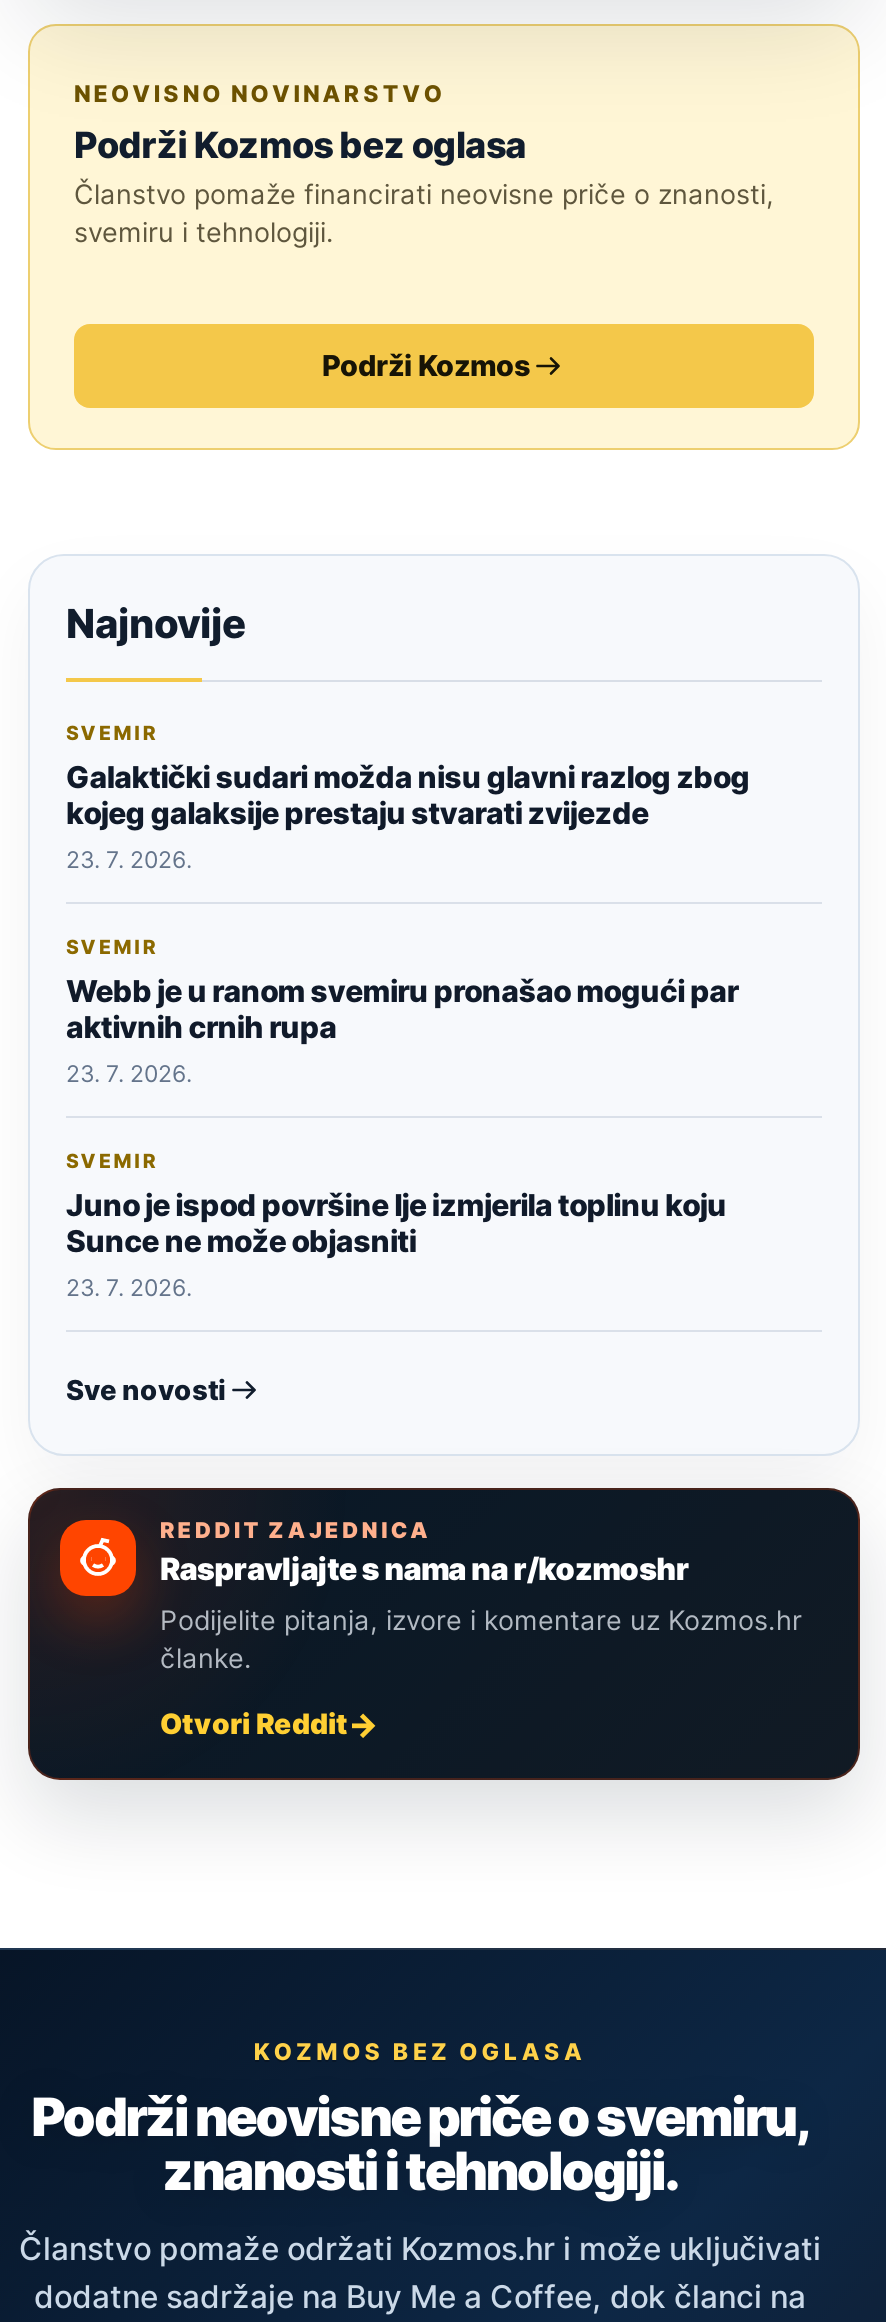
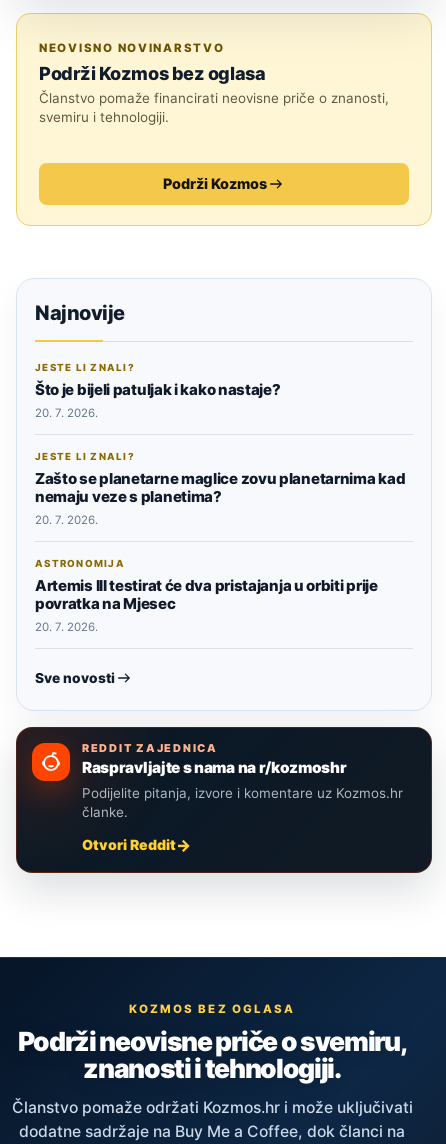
- SVEMIR
- Galaktički sudari možda nisu glavni razlog zbog
- kojeg galaksije prestaju stvarati zvijezde
- 23. 7. 2026.
+ JESTE LI ZNALI?
+ Što je bijeli patuljak i kako nastaje?
+ 20. 7. 2026.

- SVEMIR
- Webb je u ranom svemiru pronašao mogući par
- aktivnih crnih rupa
- 23. 7. 2026.
+ JESTE LI ZNALI?
+ Zašto se planetarne maglice zovu planetarnima kad
+ nemaju veze s planetima?
+ 20. 7. 2026.

- SVEMIR
- Juno je ispod površine Ije izmjerila toplinu koju
- Sunce ne može objasniti
- 23. 7. 2026.
+ ASTRONOMIJA
+ Artemis III testirat će dva pristajanja u orbiti prije
+ povratka na Mjesec
+ 20. 7. 2026.
